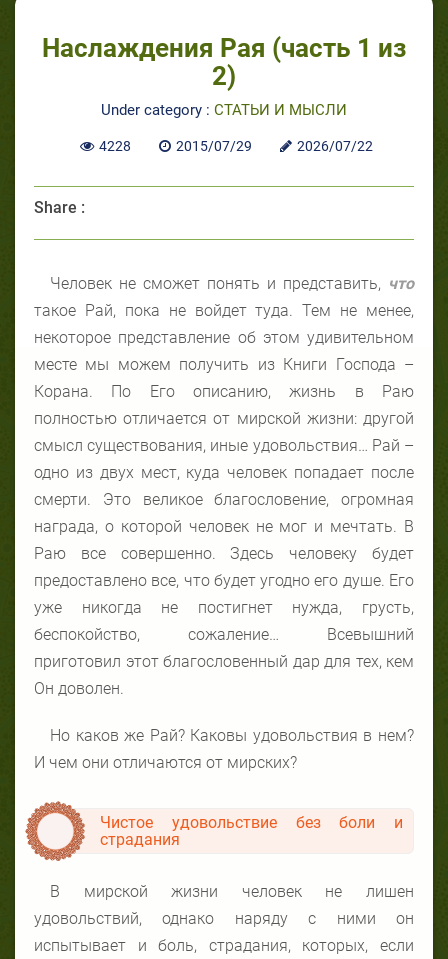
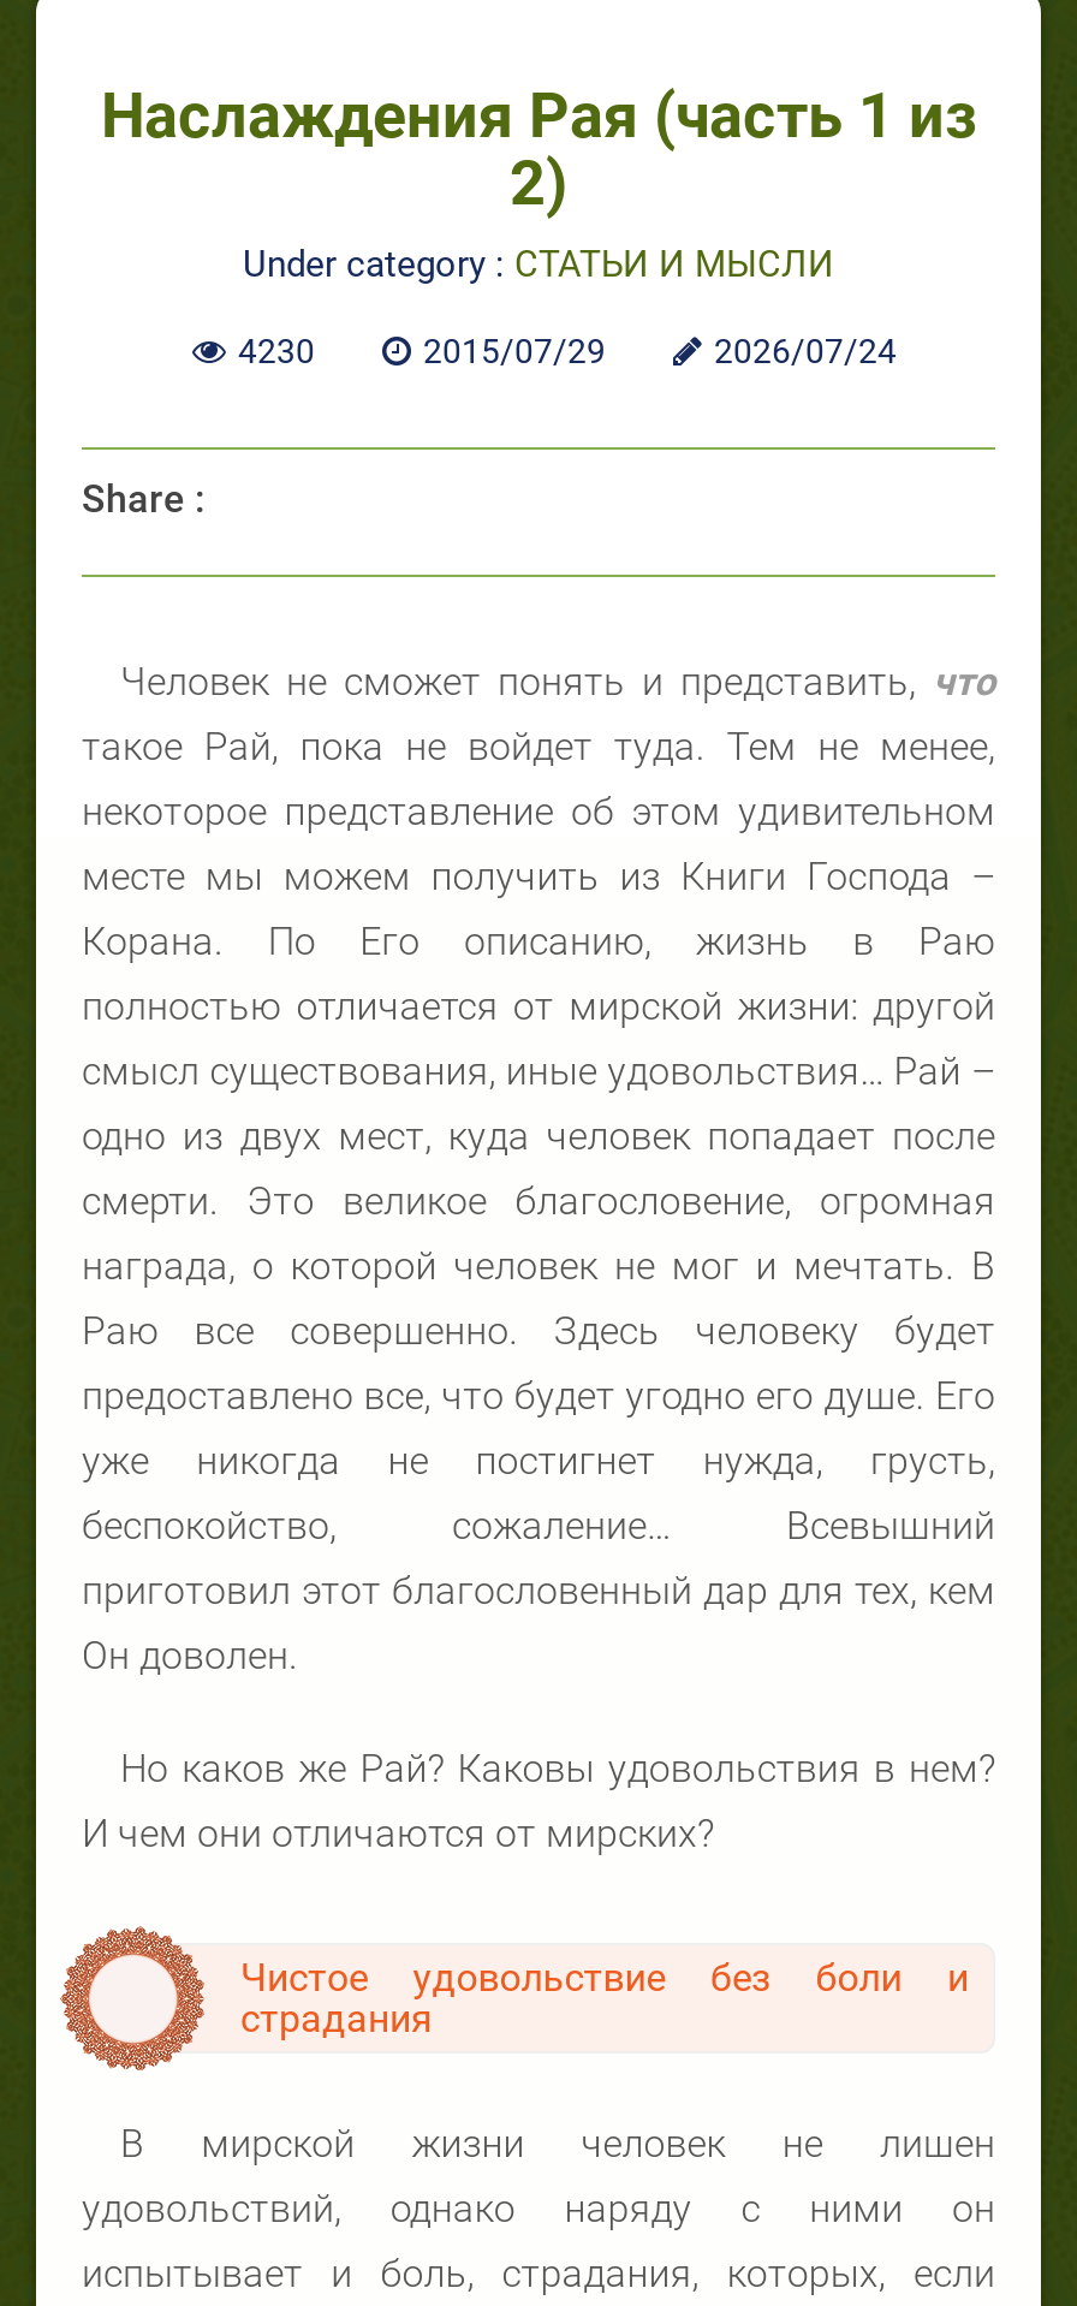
- 4228
+ 4230

- 2026/07/22
+ 2026/07/24
